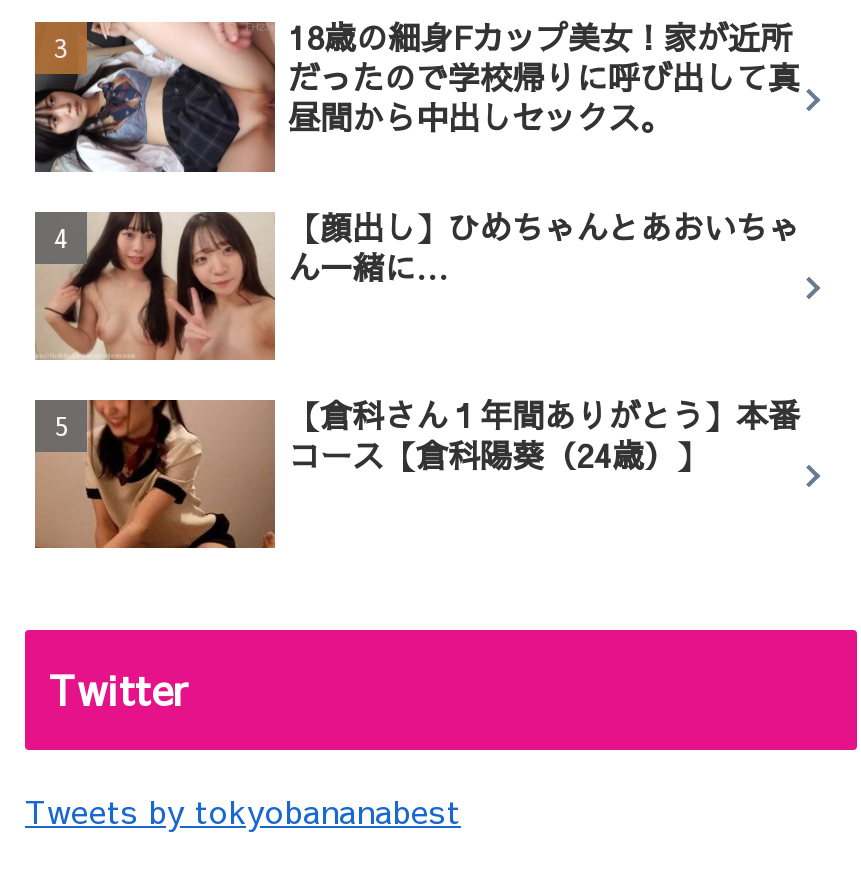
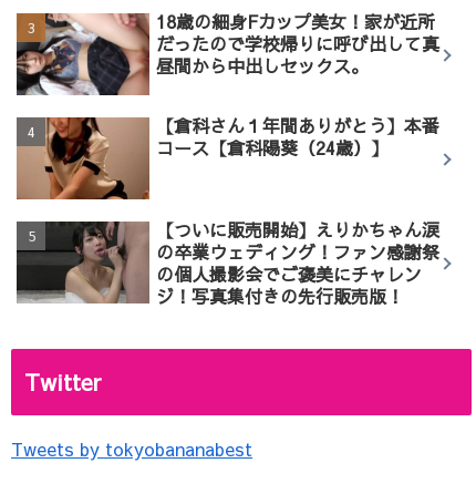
- [image]
- 【顔出し】ひめちゃんとあおいちゃ
- ん一緒に…

moved up: [image] | 【倉科さん１年間ありがとう】本番 | コース【倉科陽葵（24歳）】

+ [image]
+ 【ついに販売開始】えりかちゃん涙
+ の卒業ウェディング！ファン感謝祭
+ の個人撮影会でご褒美にチャレン
+ ジ！写真集付きの先行販売版！
